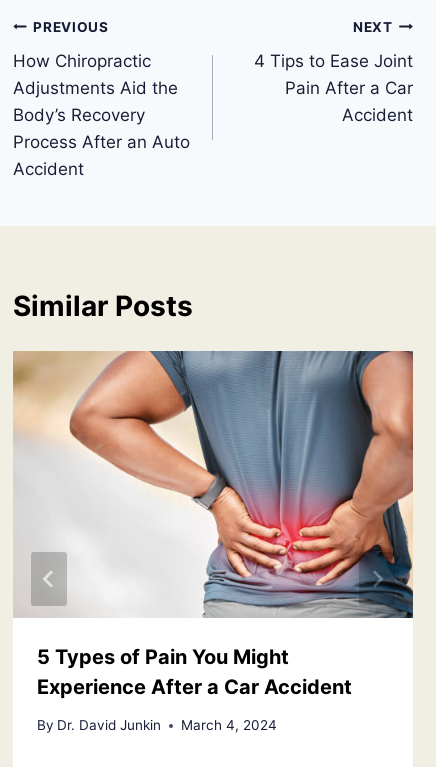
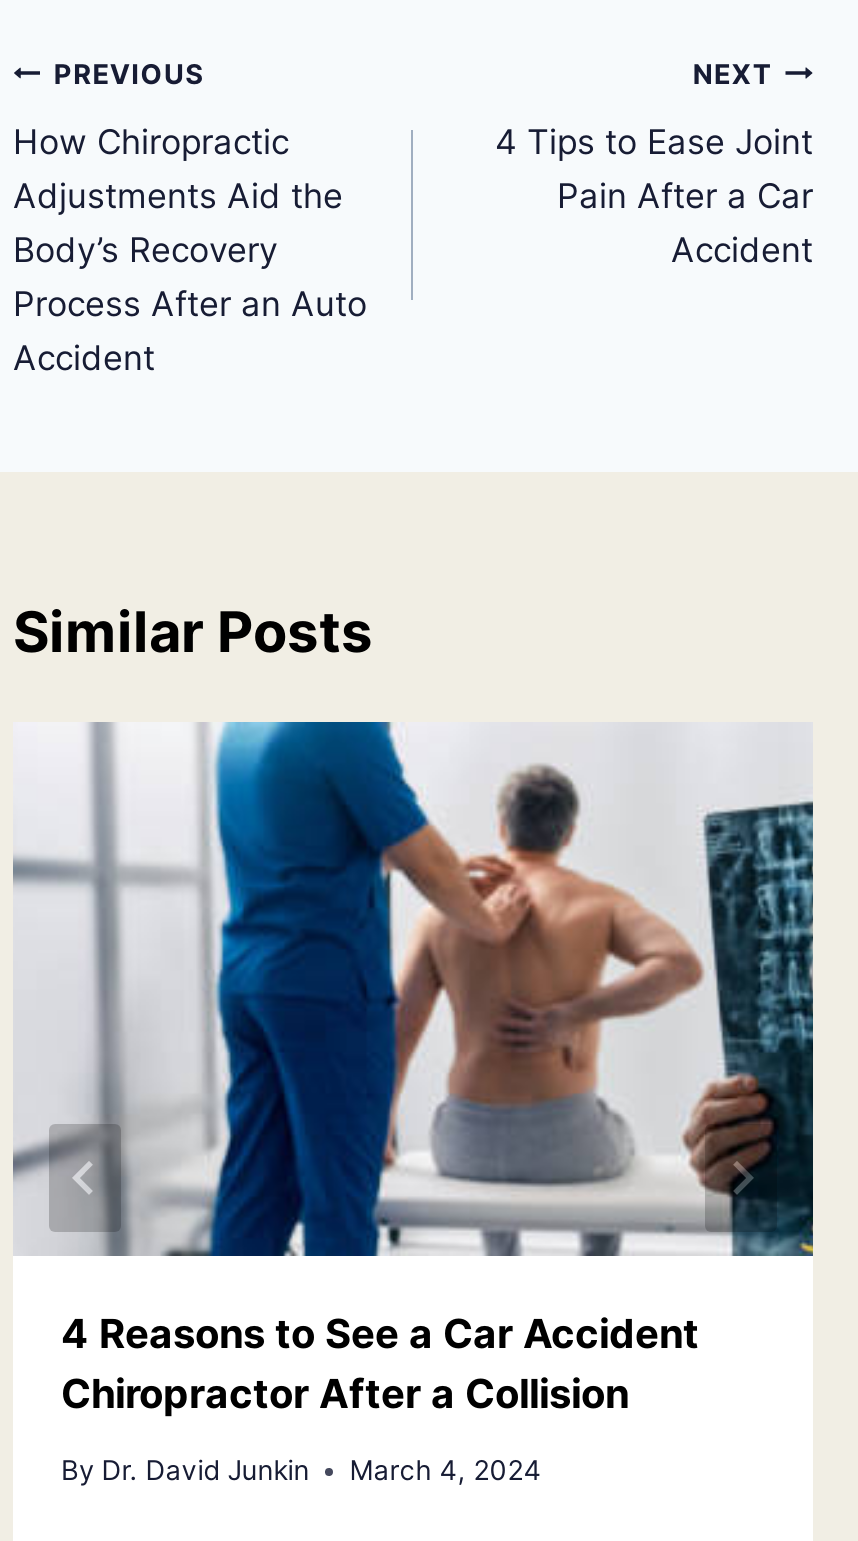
- [image]
- 5 Types of Pain You Might
- Experience After a Car Accident
+ [image]
+ 4 Reasons to See a Car Accident
+ Chiropractor After a Collision
